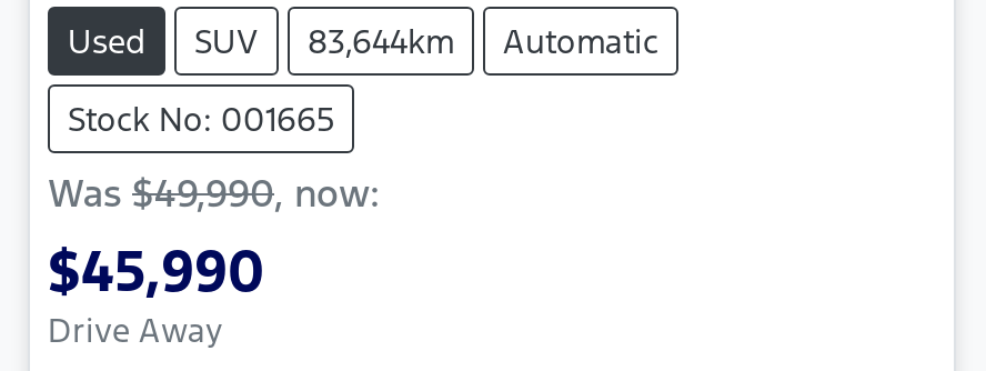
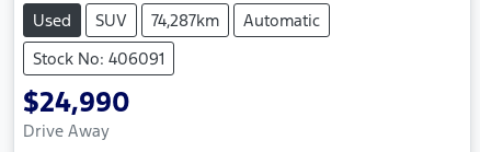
- Used SUV 83,644km Automatic
+ Used SUV 74,287km Automatic

- Stock No: 001665
- Was $49,990, now:
- $45,990
+ Stock No: 406091
+ $24,990
